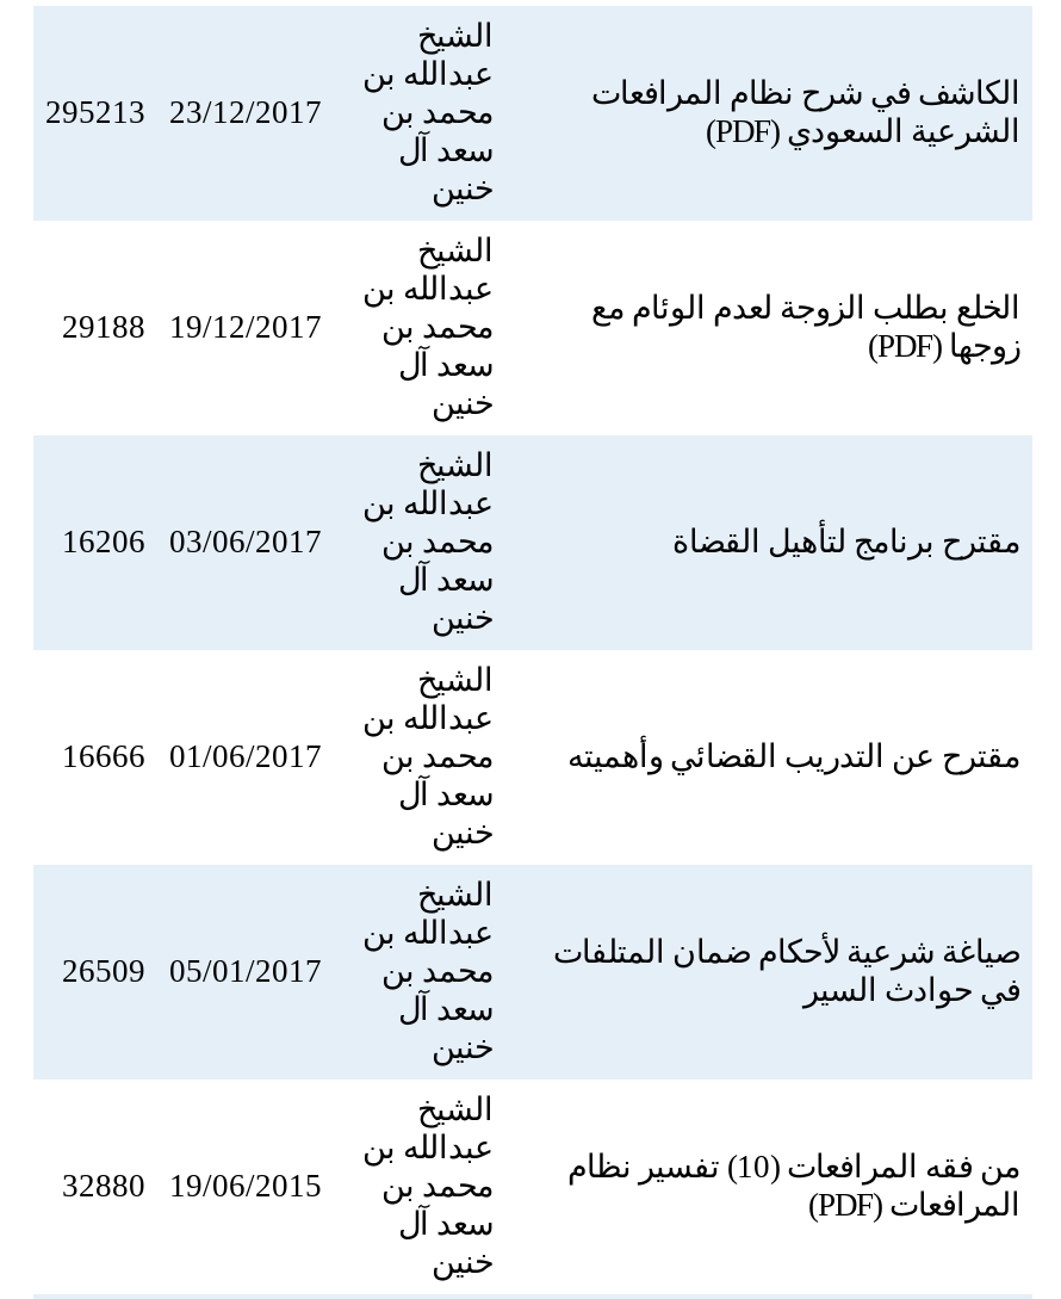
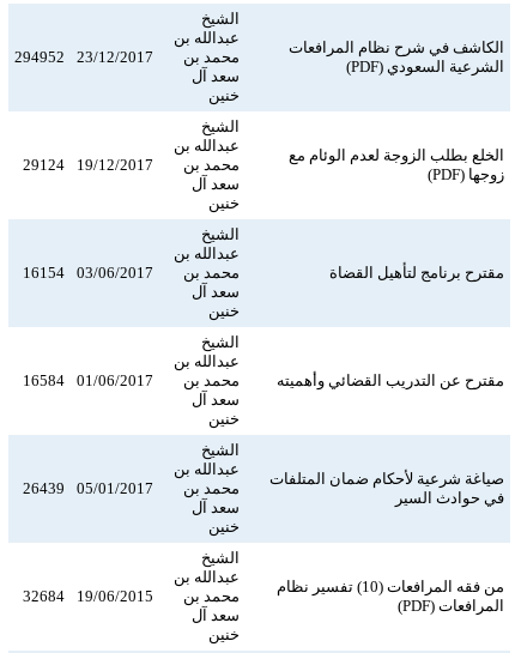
- 295213
+ 294952

- 29188
+ 29124

- 16206
+ 16154

- 16666
+ 16584

- 26509
+ 26439

- 32880
+ 32684
